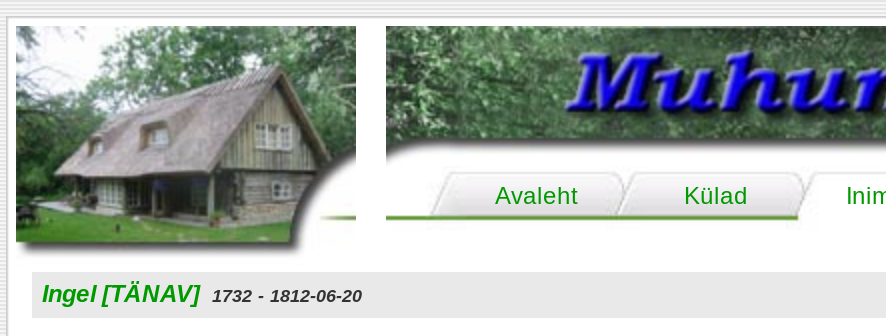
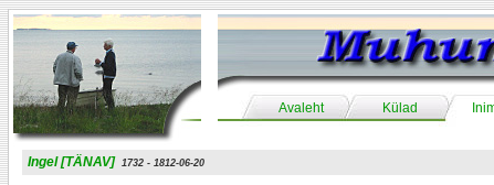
- [image]
+ [image]

- [image]
+ [image]
